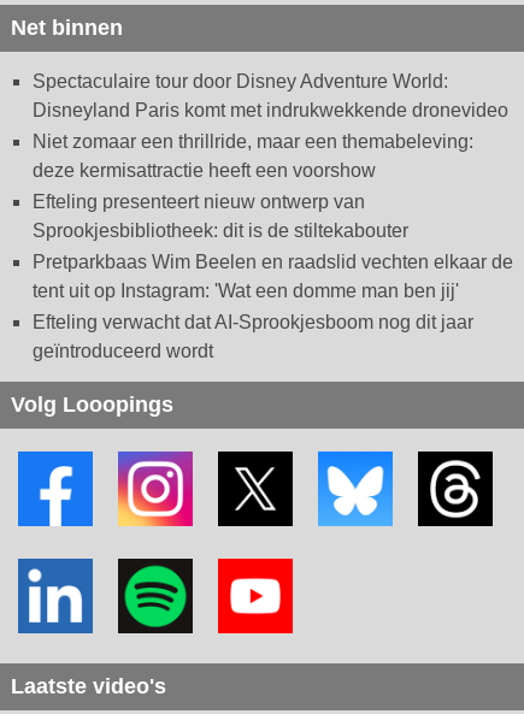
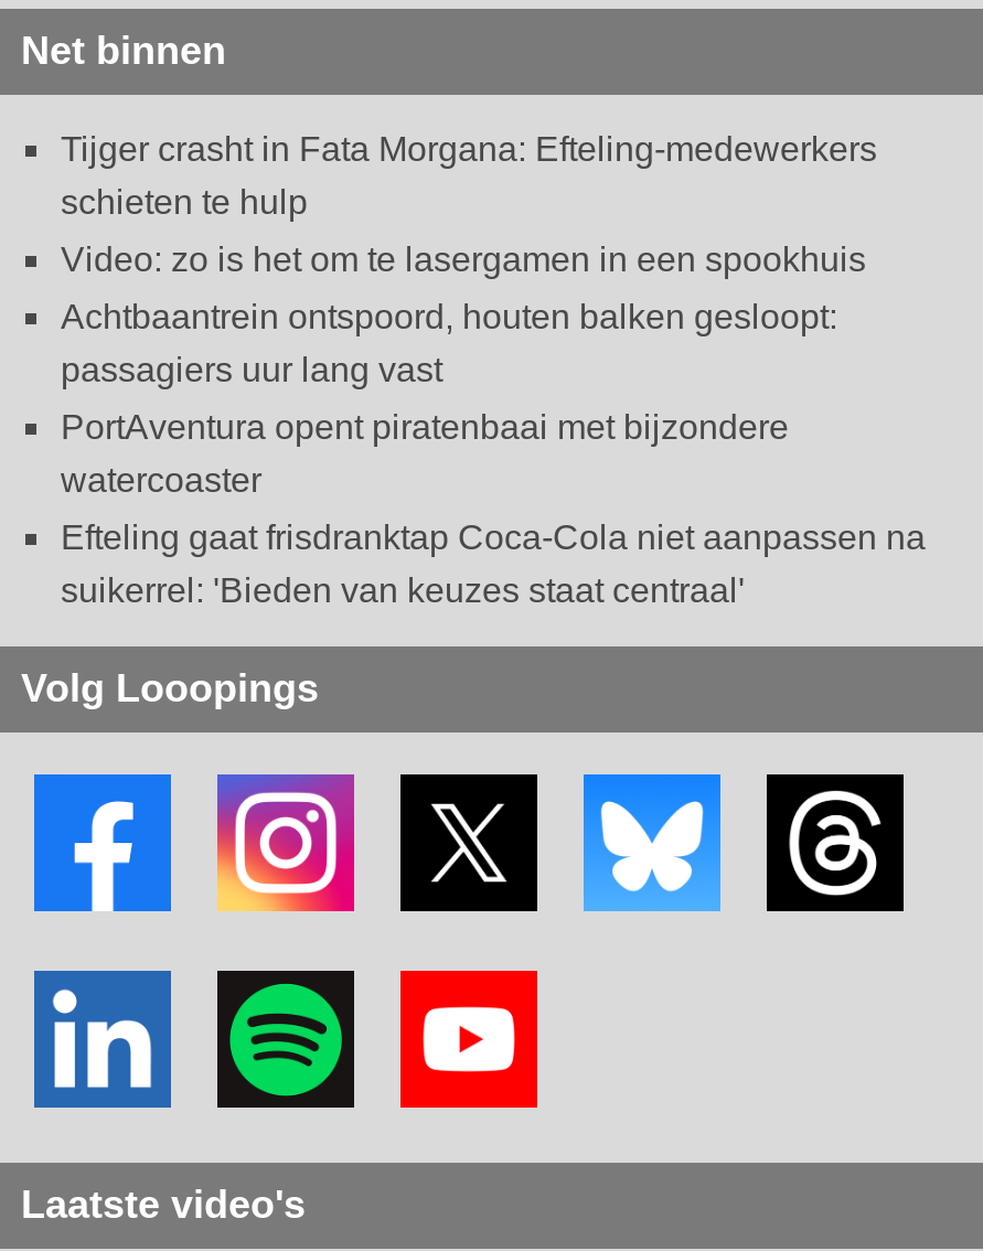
- Spectaculaire tour door Disney Adventure World:
- Disneyland Paris komt met indrukwekkende dronevideo
+ Tijger crasht in Fata Morgana: Efteling-medewerkers
+ schieten te hulp

- Niet zomaar een thrillride, maar een themabeleving:
- deze kermisattractie heeft een voorshow
+ Video: zo is het om te lasergamen in een spookhuis

- Efteling presenteert nieuw ontwerp van
- Sprookjesbibliotheek: dit is de stiltekabouter
+ Achtbaantrein ontspoord, houten balken gesloopt:
+ passagiers uur lang vast

- Pretparkbaas Wim Beelen en raadslid vechten elkaar de
- tent uit op Instagram: 'Wat een domme man ben jij'
+ PortAventura opent piratenbaai met bijzondere
+ watercoaster

- Efteling verwacht dat AI-Sprookjesboom nog dit jaar
- geïntroduceerd wordt
+ Efteling gaat frisdranktap Coca-Cola niet aanpassen na
+ suikerrel: 'Bieden van keuzes staat centraal'
